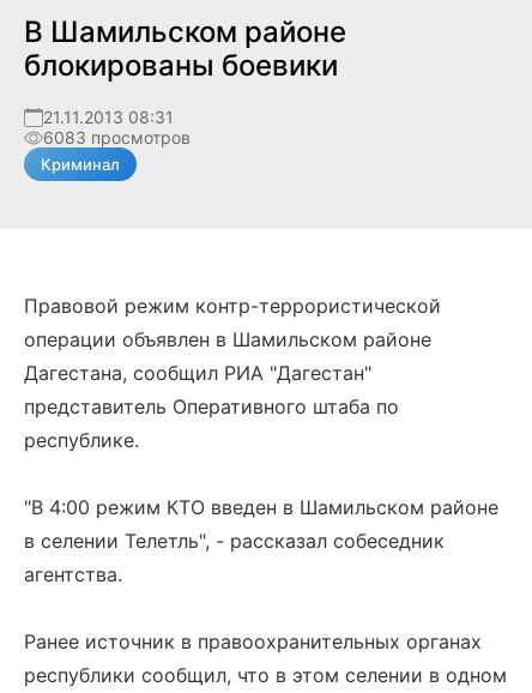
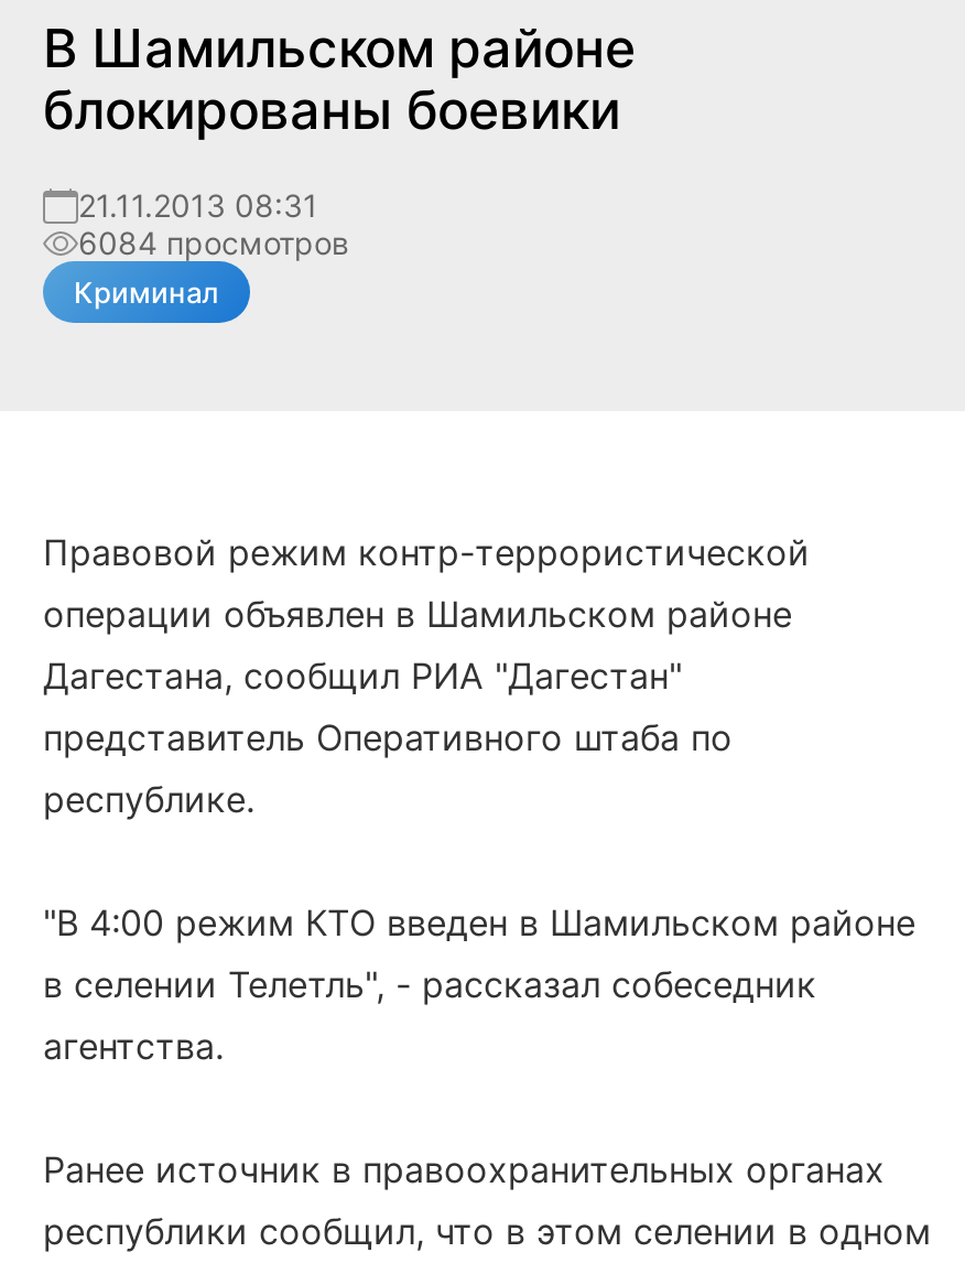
- 6083 просмотров
+ 6084 просмотров
